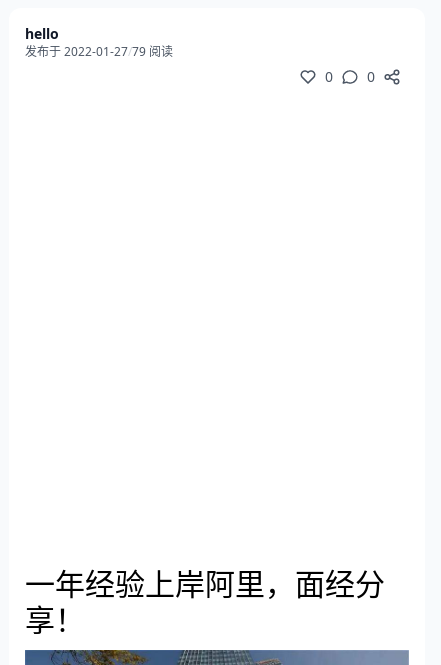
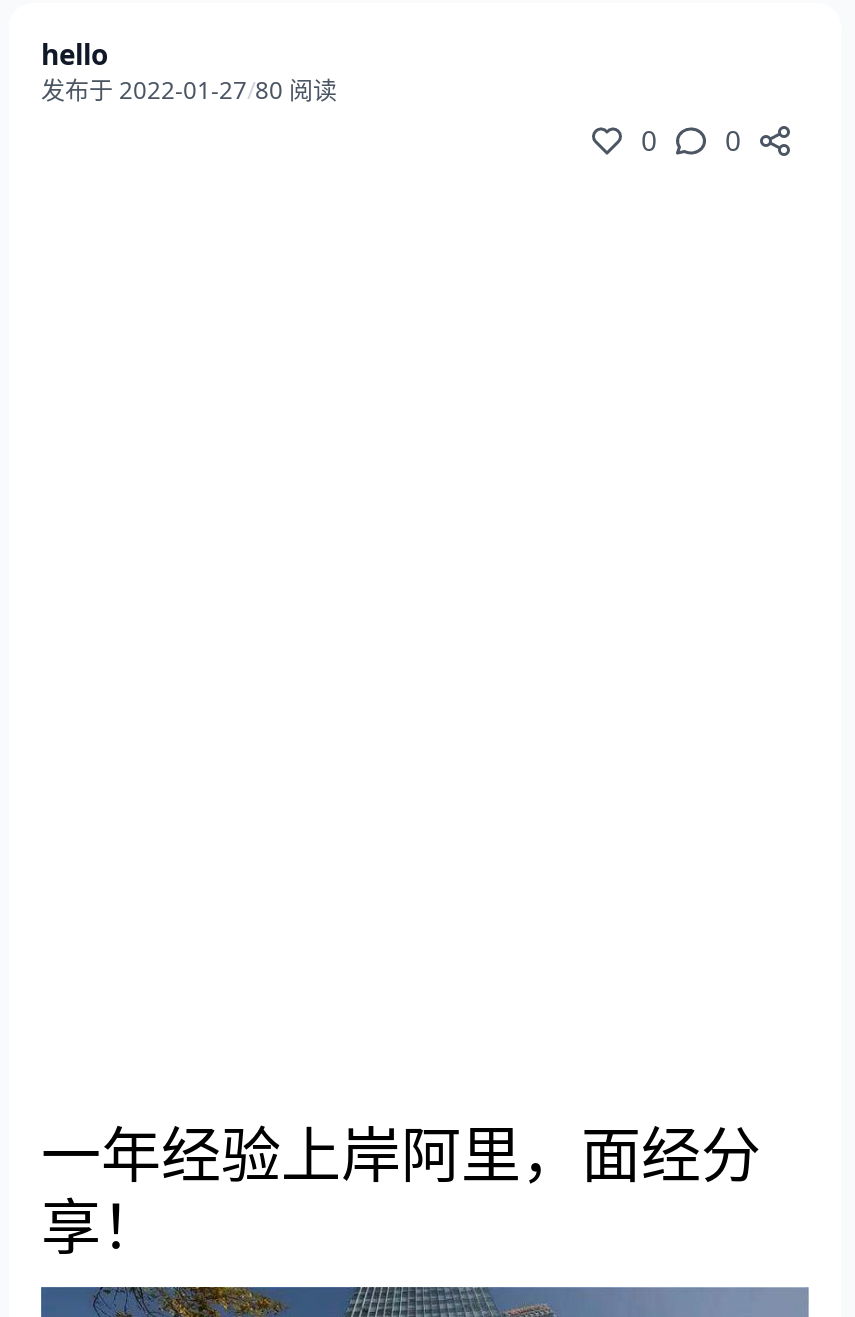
- 发布于 2022-01-27 / 79 阅读
+ 发布于 2022-01-27 / 80 阅读
